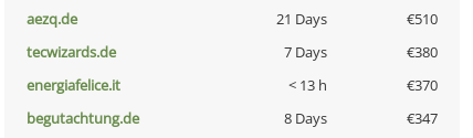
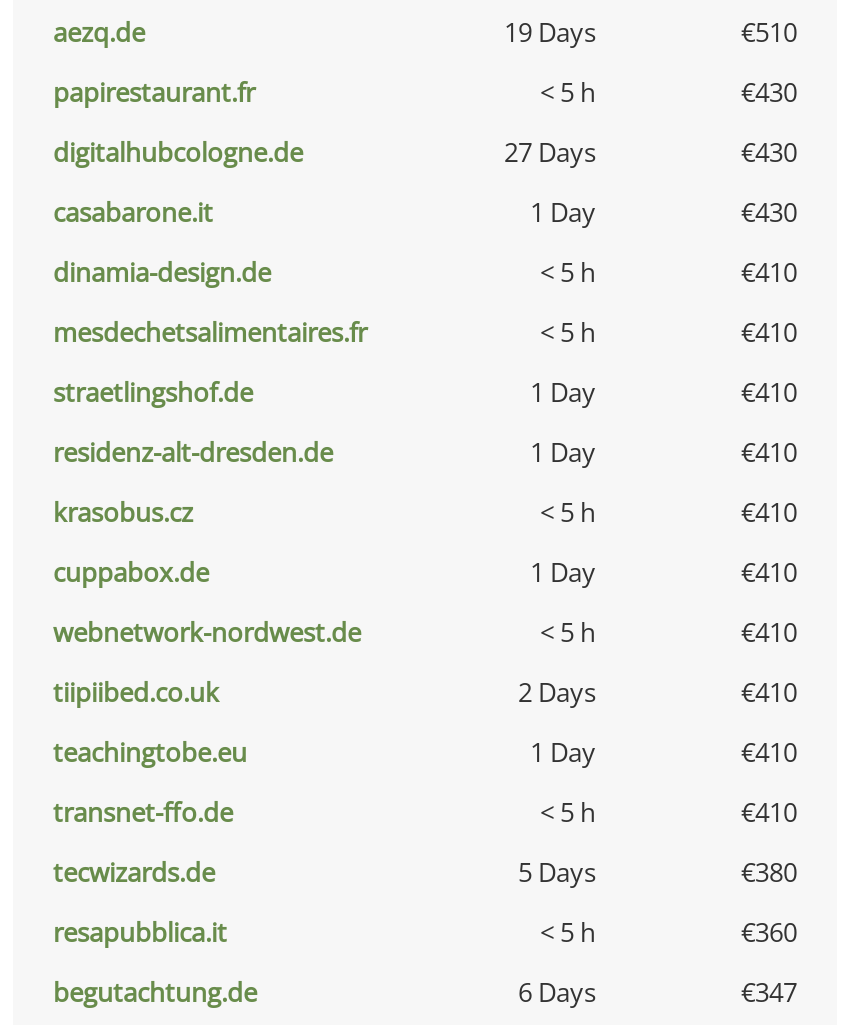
- 21 Days
+ 19 Days

+ papirestaurant.fr
+ < 5 h
+ €430
+ digitalhubcologne.de
+ 27 Days
+ €430
+ casabarone.it
+ 1 Day
+ €430
+ dinamia-design.de
+ < 5 h
+ €410
+ mesdechetsalimentaires.fr
+ < 5 h
+ €410
+ straetlingshof.de
+ 1 Day
+ €410
+ residenz-alt-dresden.de
+ 1 Day
+ €410
+ krasobus.cz
+ < 5 h
+ €410
+ cuppabox.de
+ 1 Day
+ €410
+ webnetwork-nordwest.de
+ < 5 h
+ €410
+ tiipiibed.co.uk
+ 2 Days
+ €410
+ teachingtobe.eu
+ 1 Day
+ €410
+ transnet-ffo.de
+ < 5 h
+ €410

- 7 Days
+ 5 Days

- energiafelice.it
- < 13 h
- €370
+ resapubblica.it
+ < 5 h
+ €360

- 8 Days
+ 6 Days
